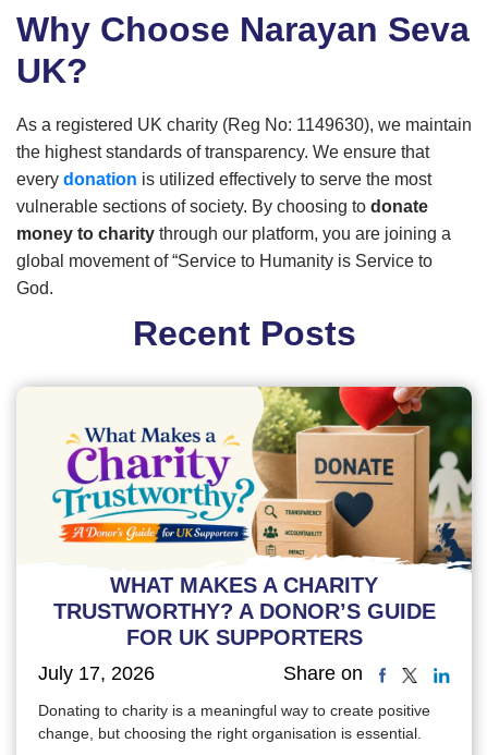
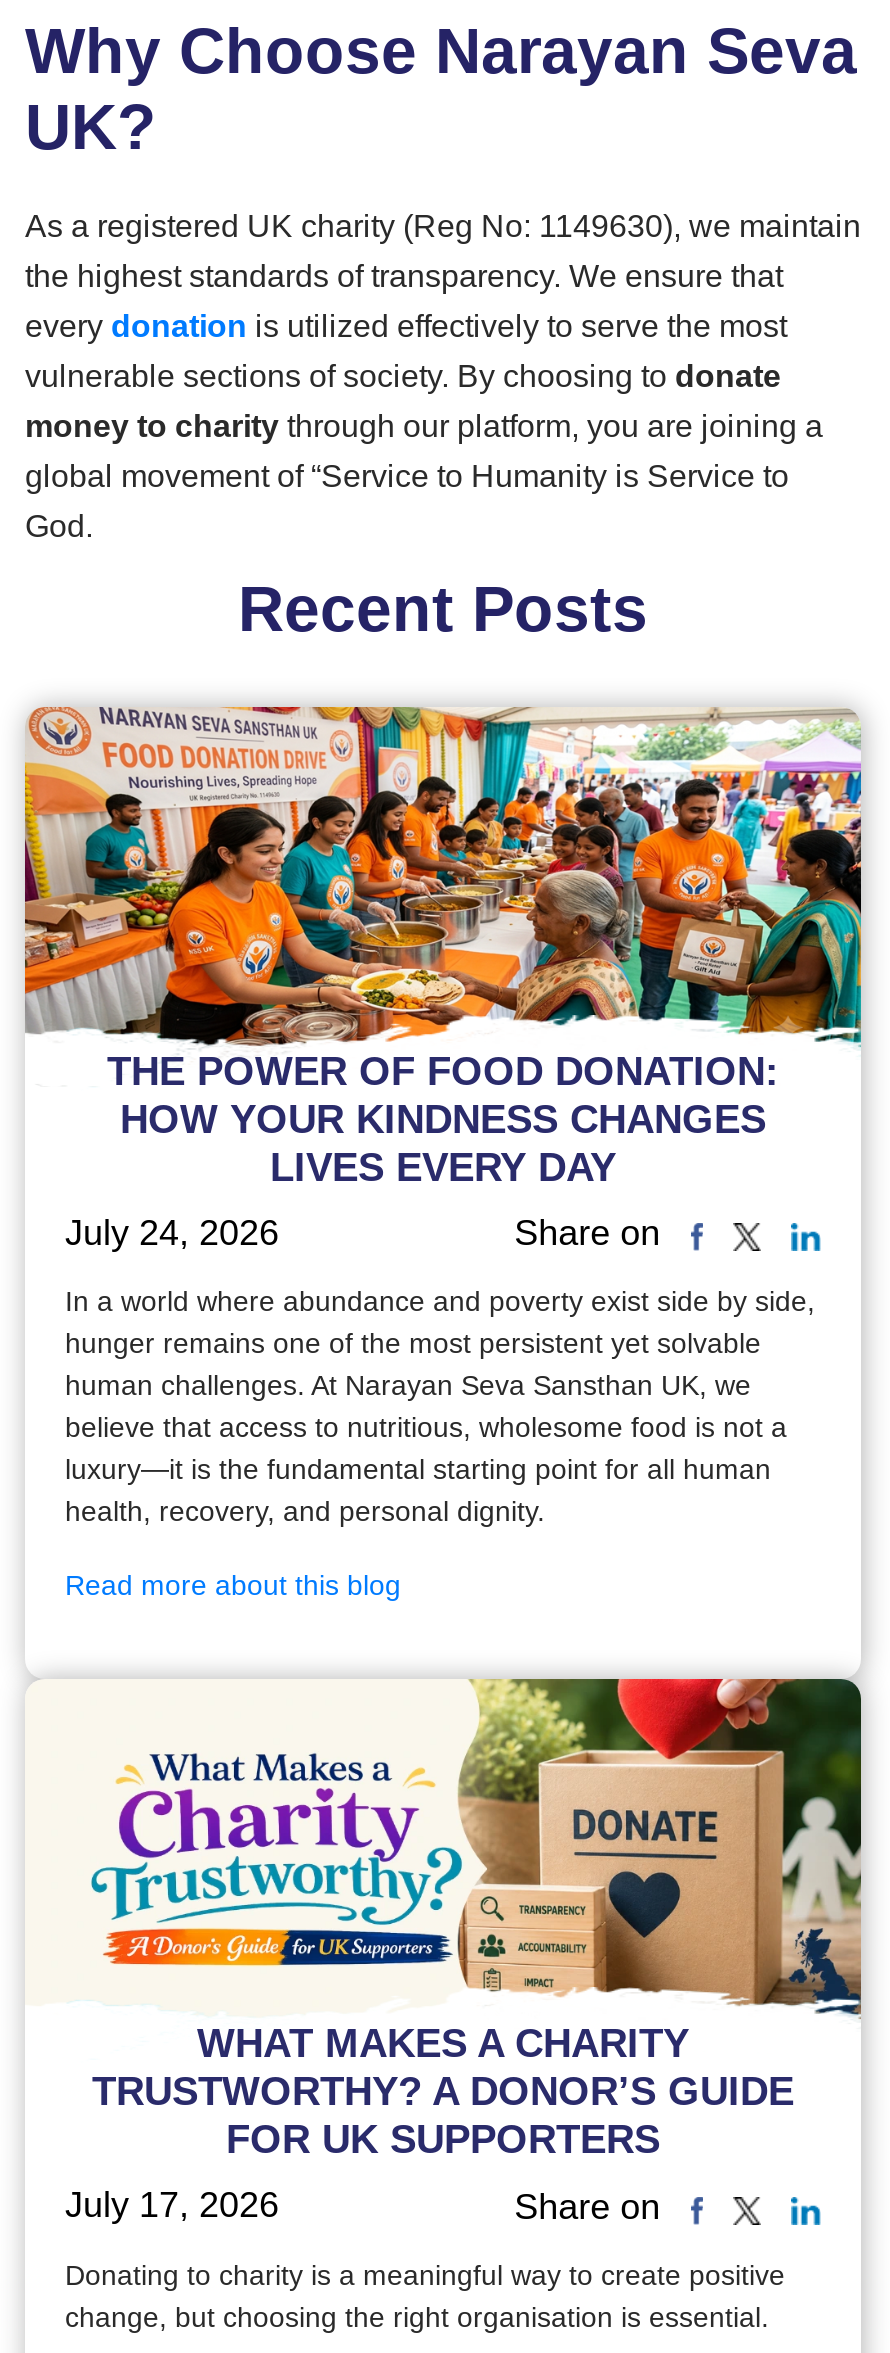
+ [image]
+ THE POWER OF FOOD DONATION:
+ HOW YOUR KINDNESS CHANGES
+ LIVES EVERY DAY
+ July 24, 2026
+ Share on
+ In a world where abundance and poverty exist side by side,
+ hunger remains one of the most persistent yet solvable
+ human challenges. At Narayan Seva Sansthan UK, we
+ believe that access to nutritious, wholesome food is not a
+ luxury—it is the fundamental starting point for all human
+ health, recovery, and personal dignity.
+ Read more about this blog
